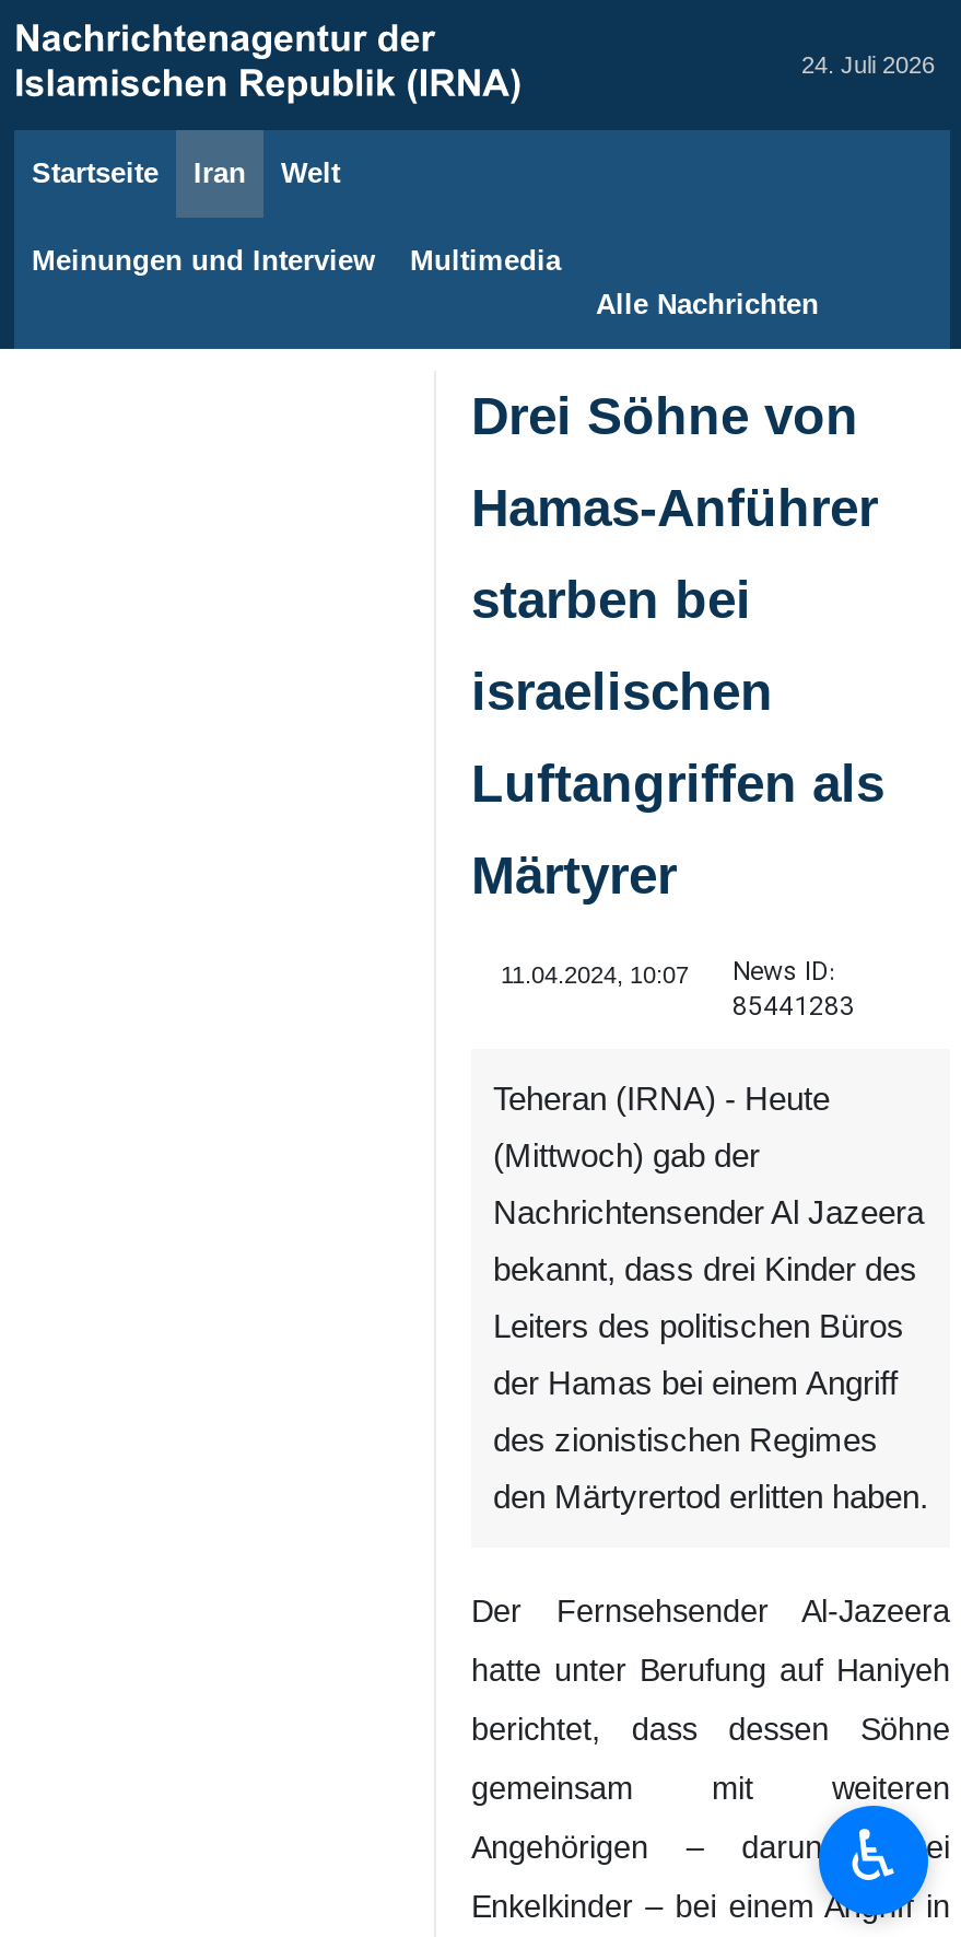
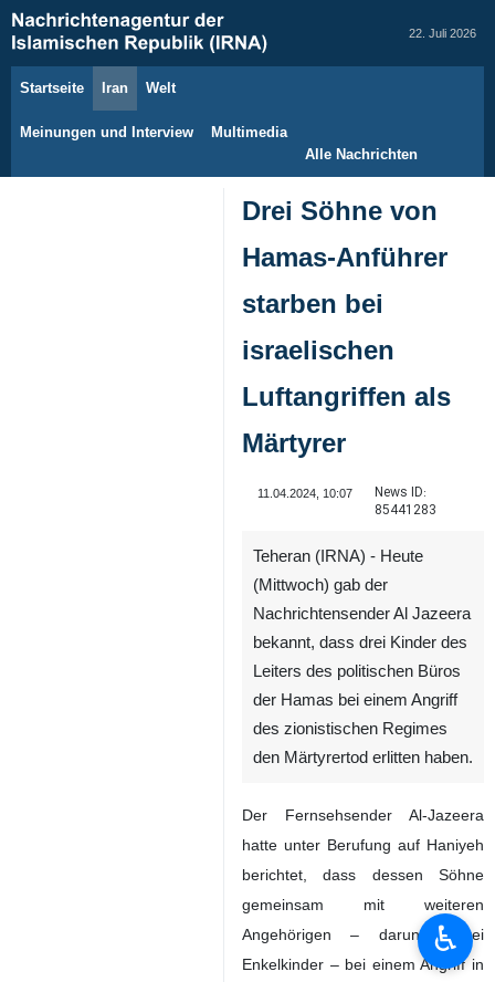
- 24. Juli 2026
+ 22. Juli 2026
